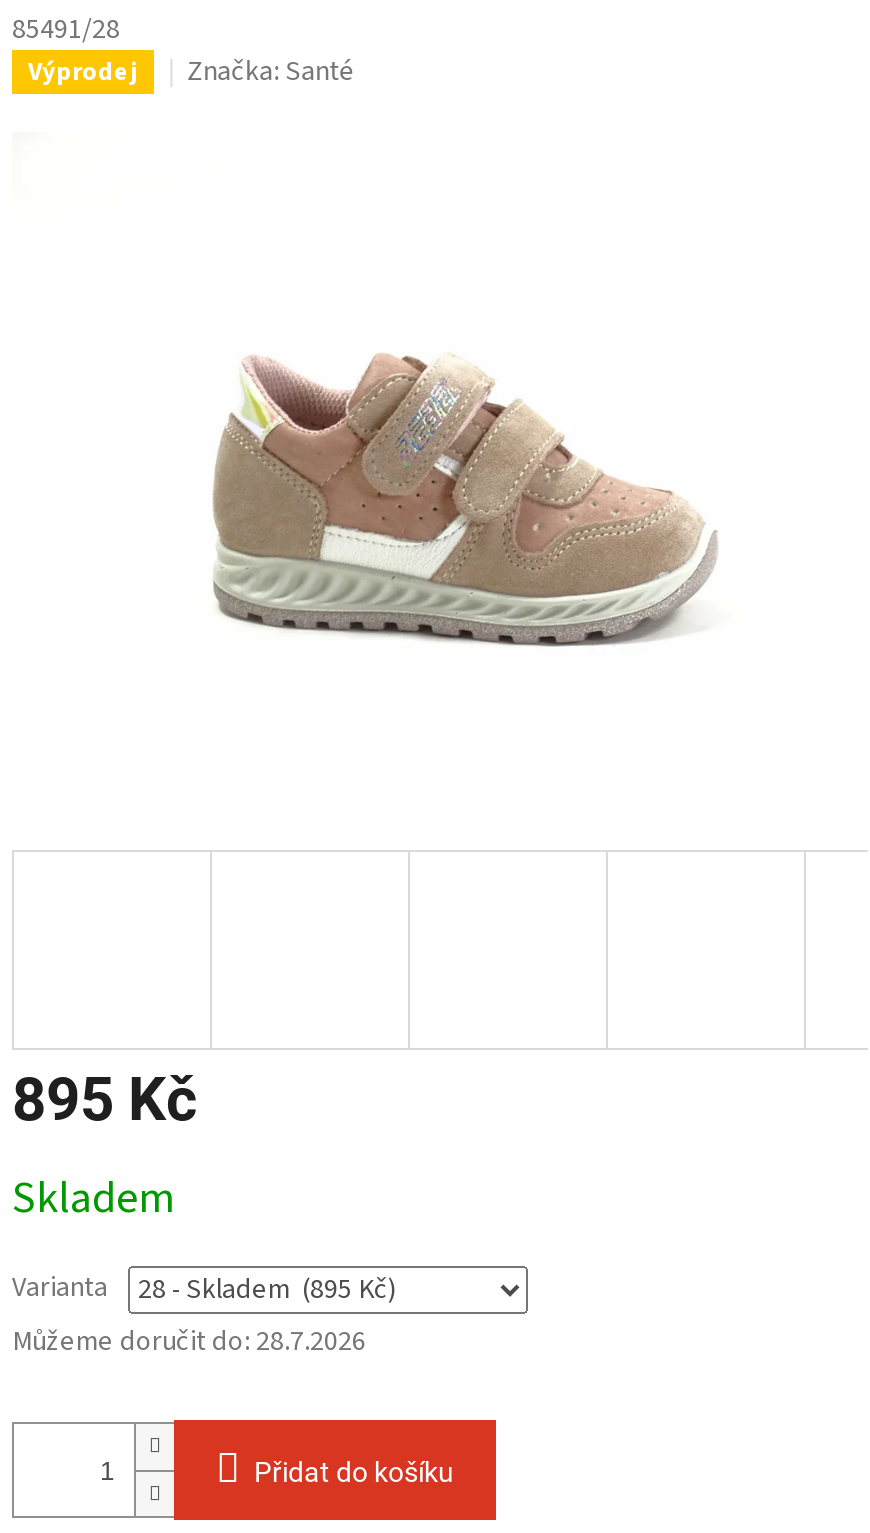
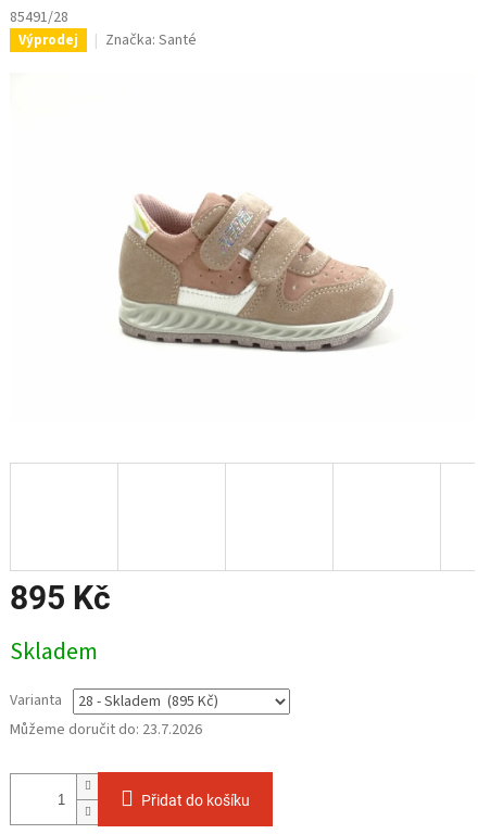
- Můžeme doručit do: 28.7.2026
+ Můžeme doručit do: 23.7.2026
